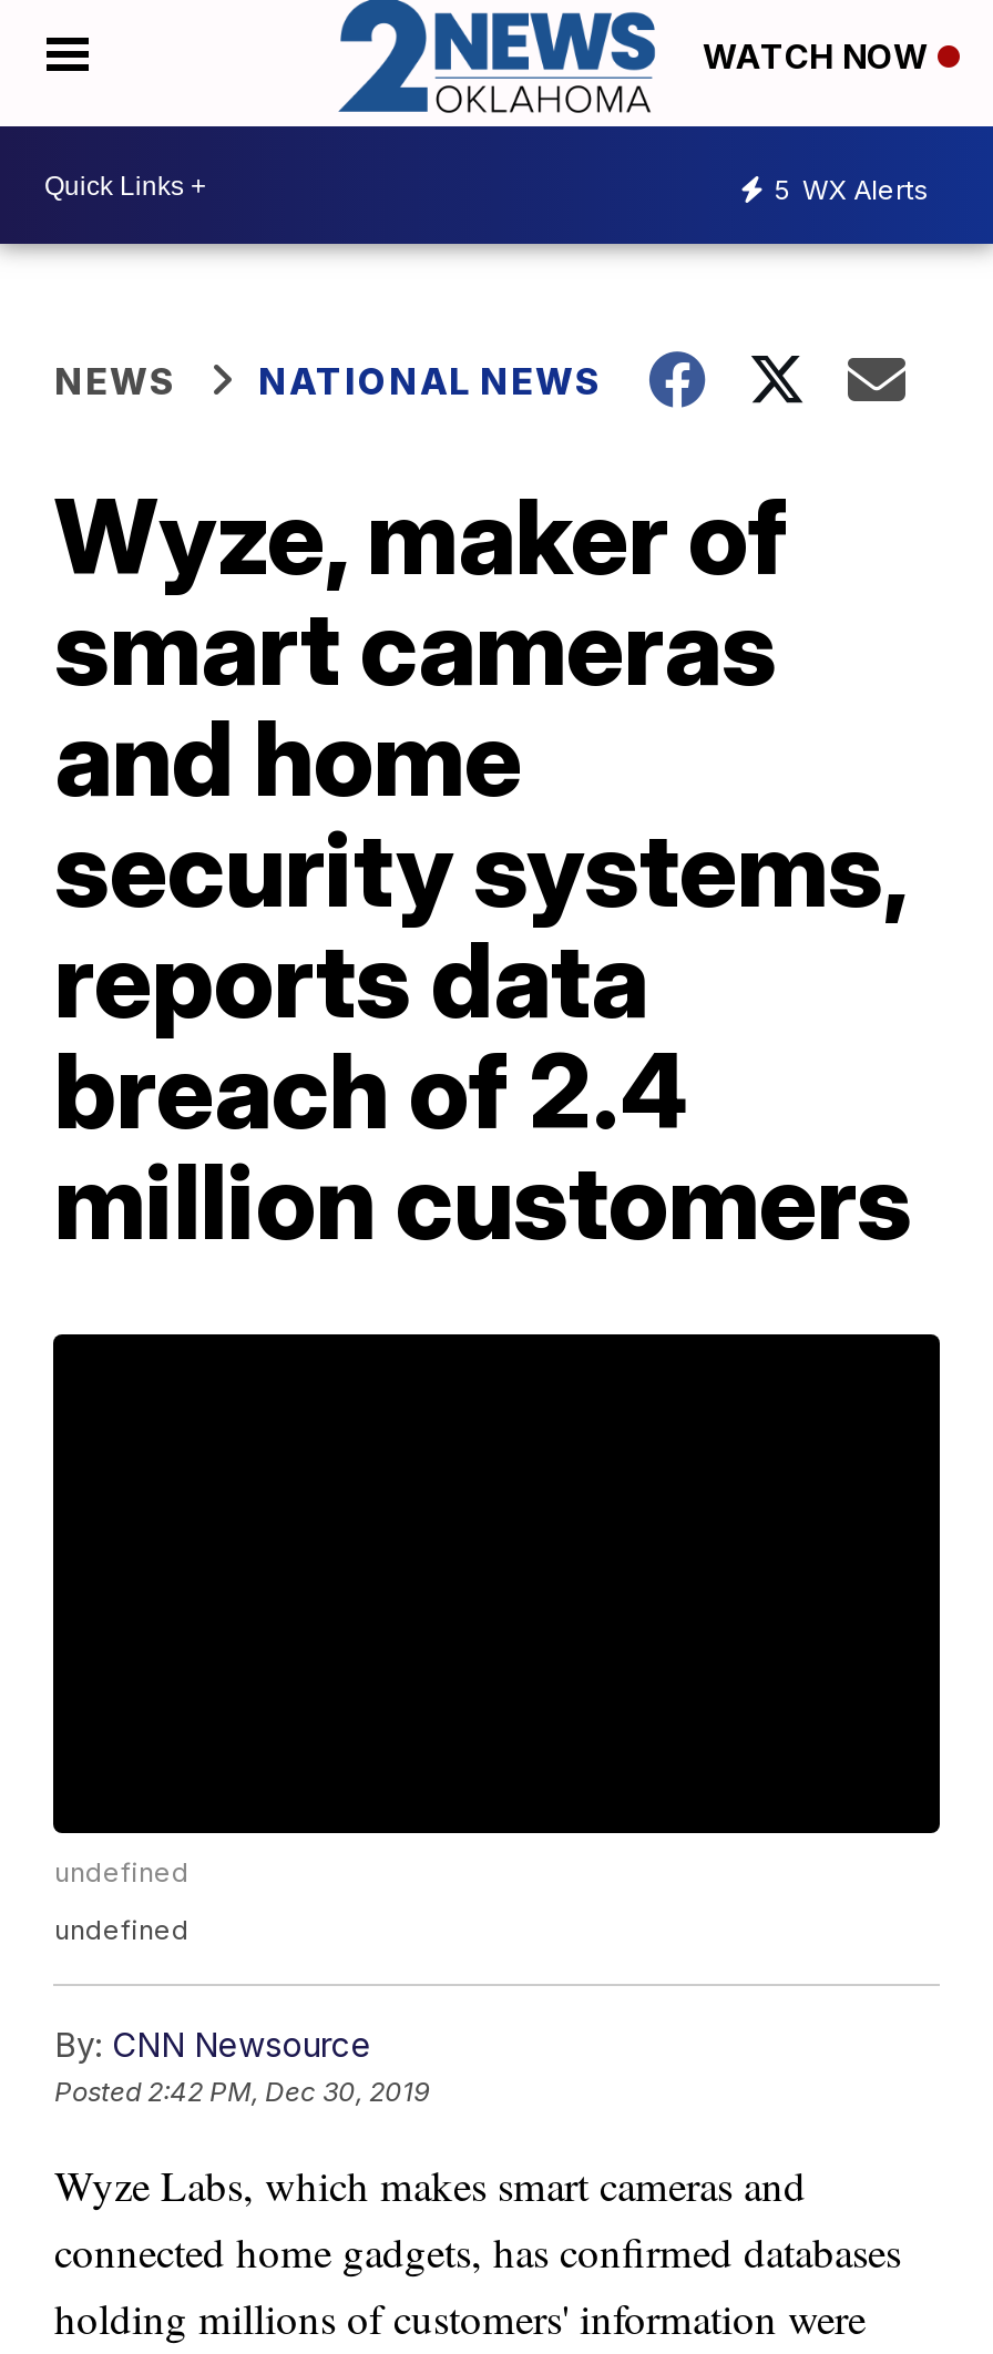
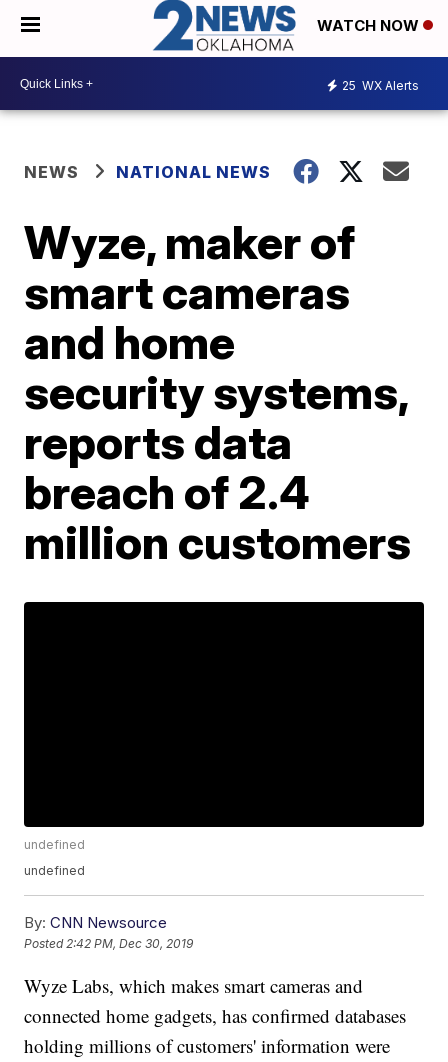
- 5 WX Alerts
+ 25 WX Alerts
